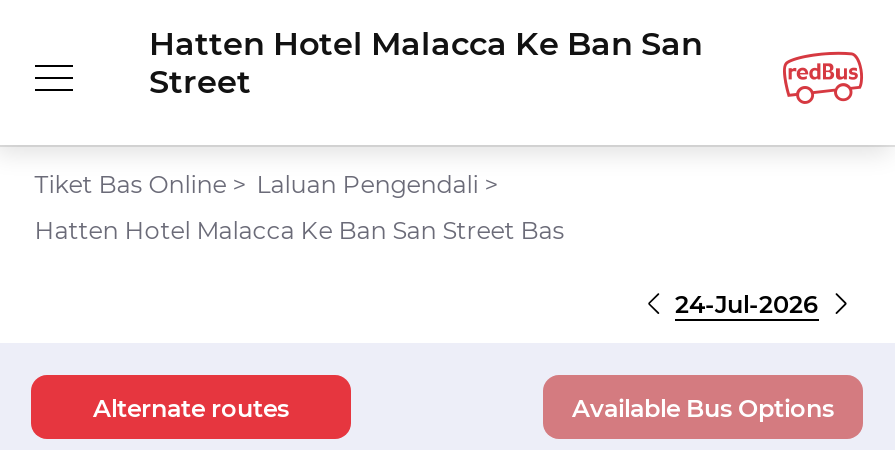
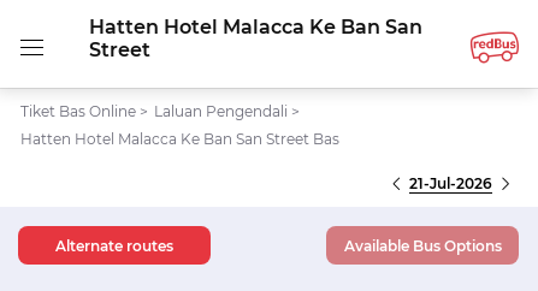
- 24-Jul-2026
+ 21-Jul-2026
